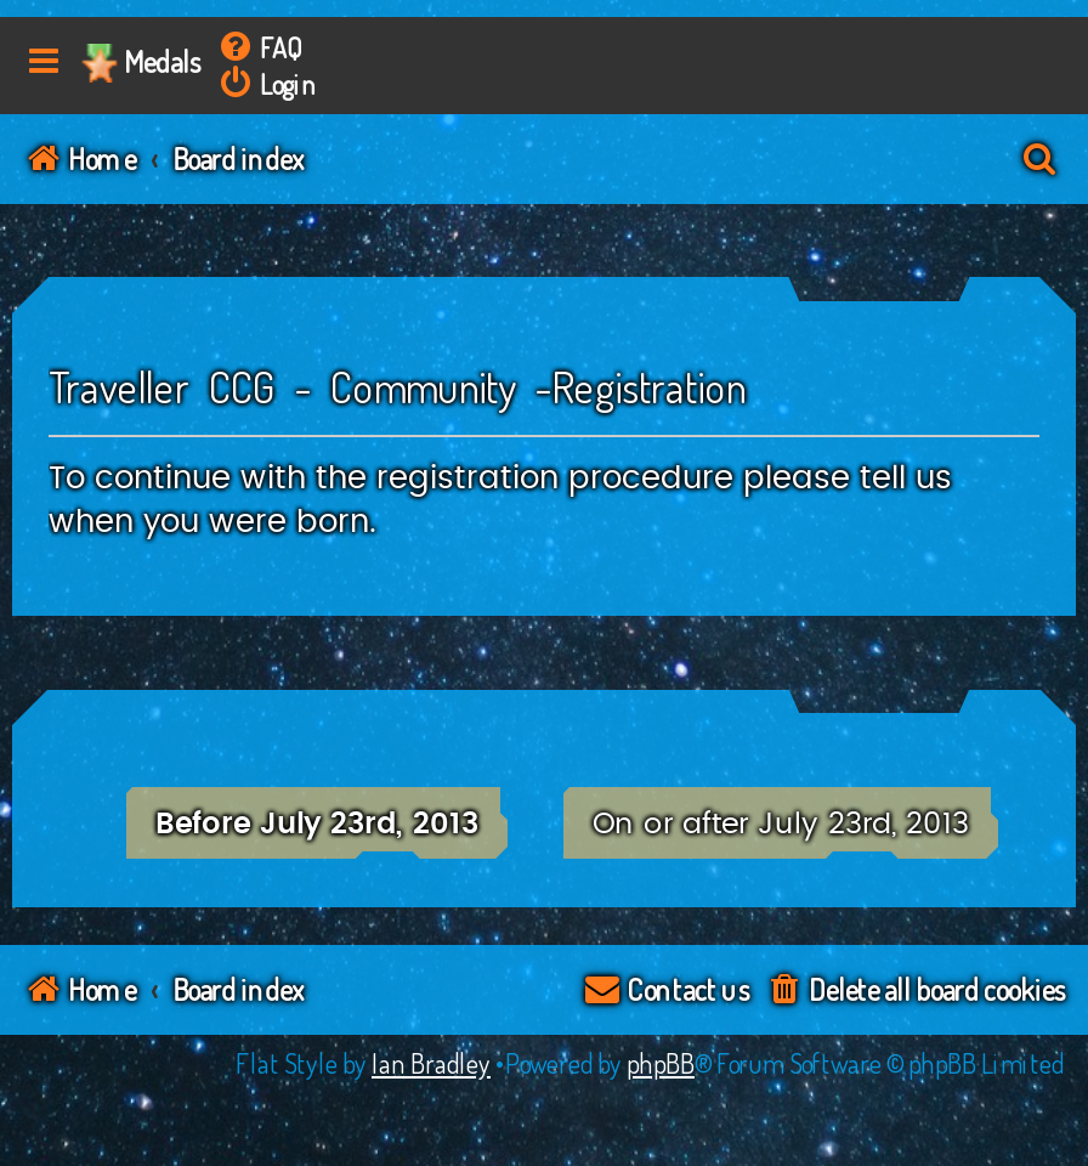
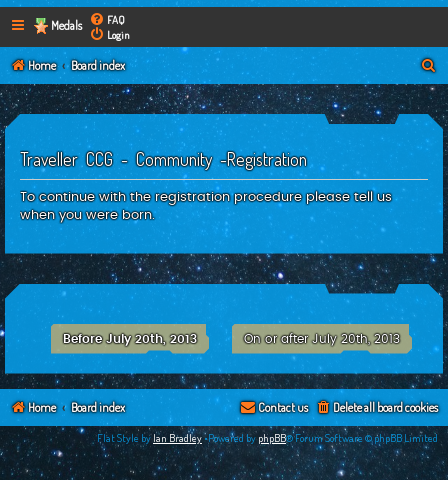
- Before July 23rd, 2013
+ Before July 20th, 2013

- On or after July 23rd, 2013
+ On or after July 20th, 2013
